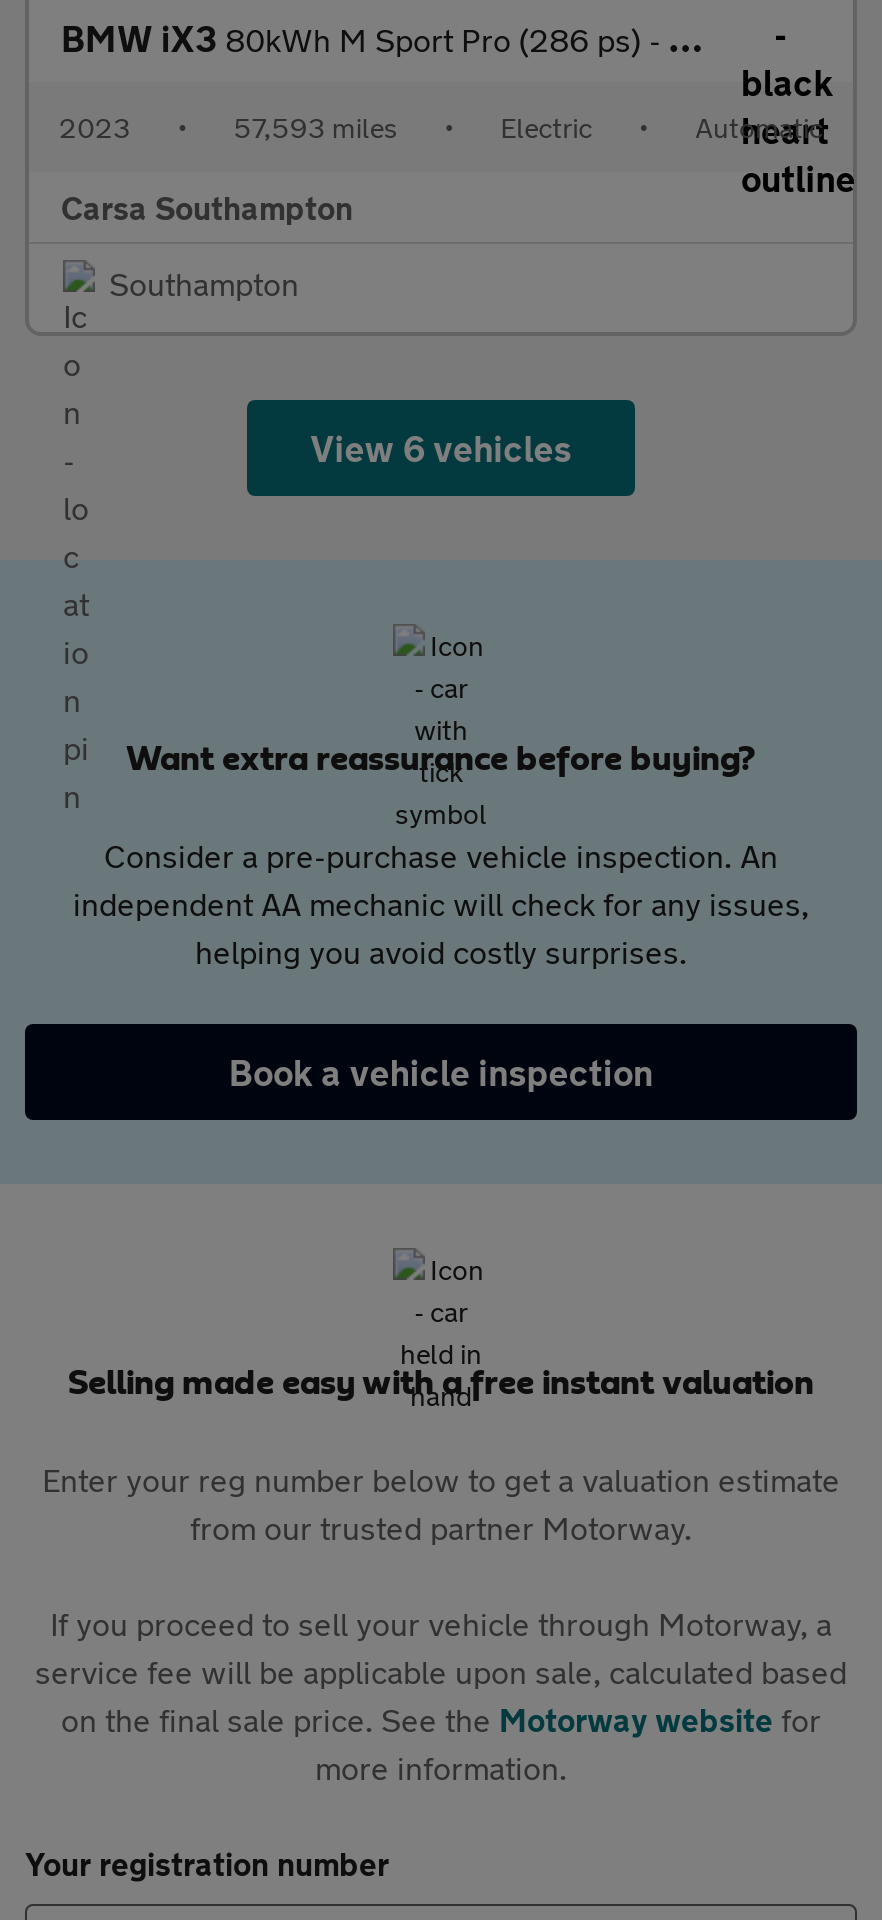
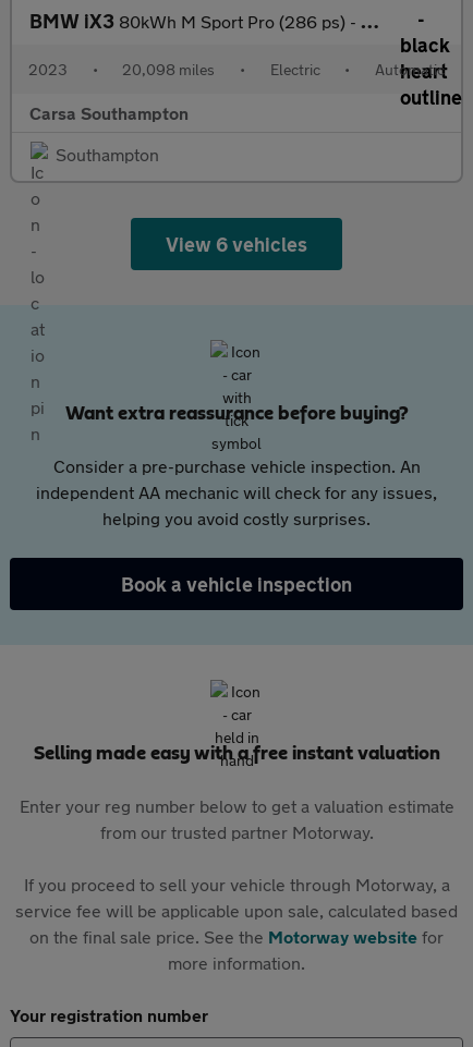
- 57,593 miles
+ 20,098 miles
